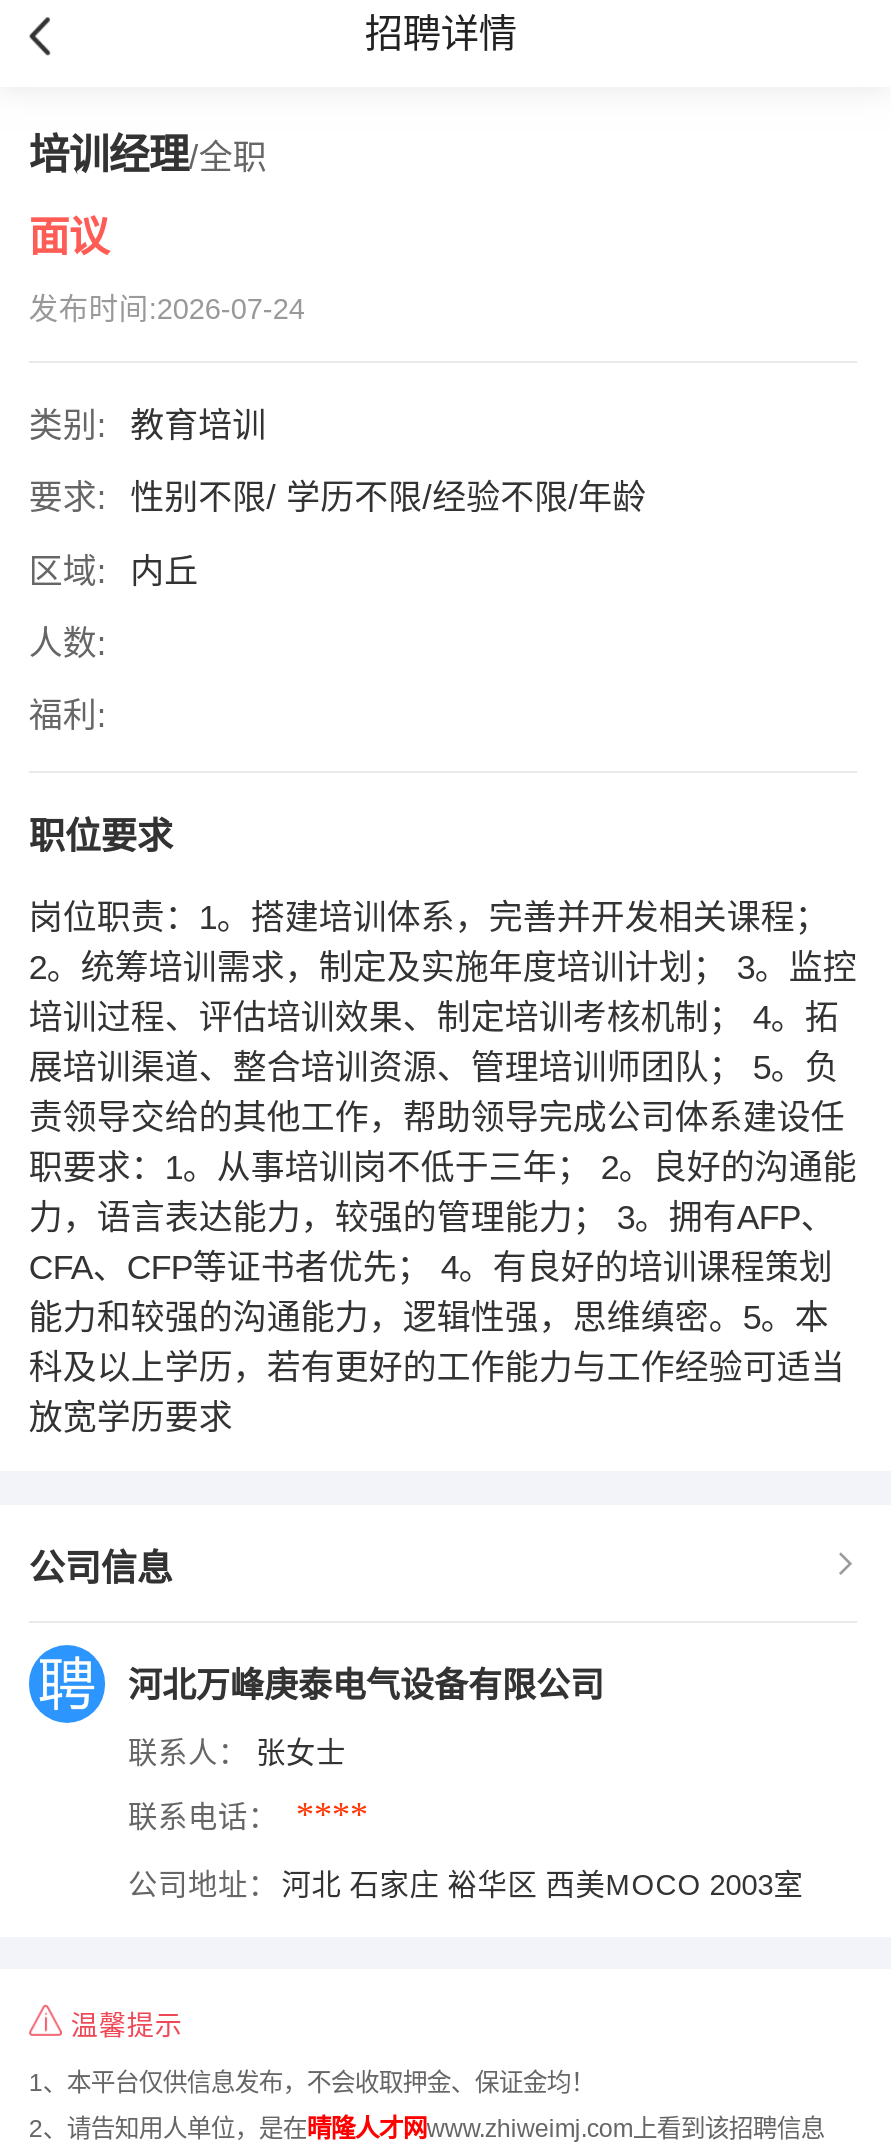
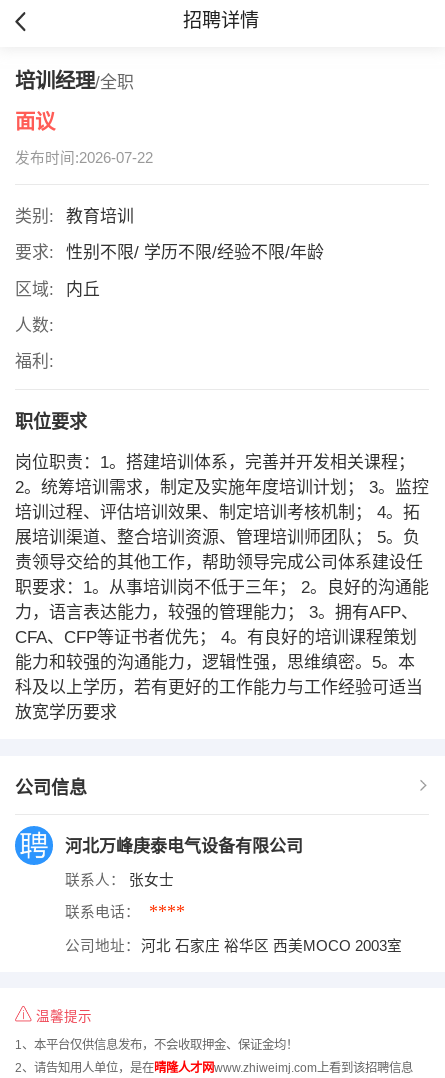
- 发布时间:2026-07-24
+ 发布时间:2026-07-22
